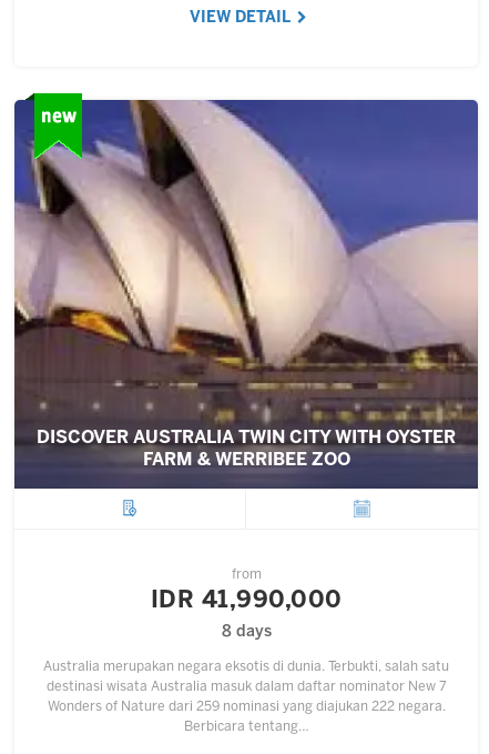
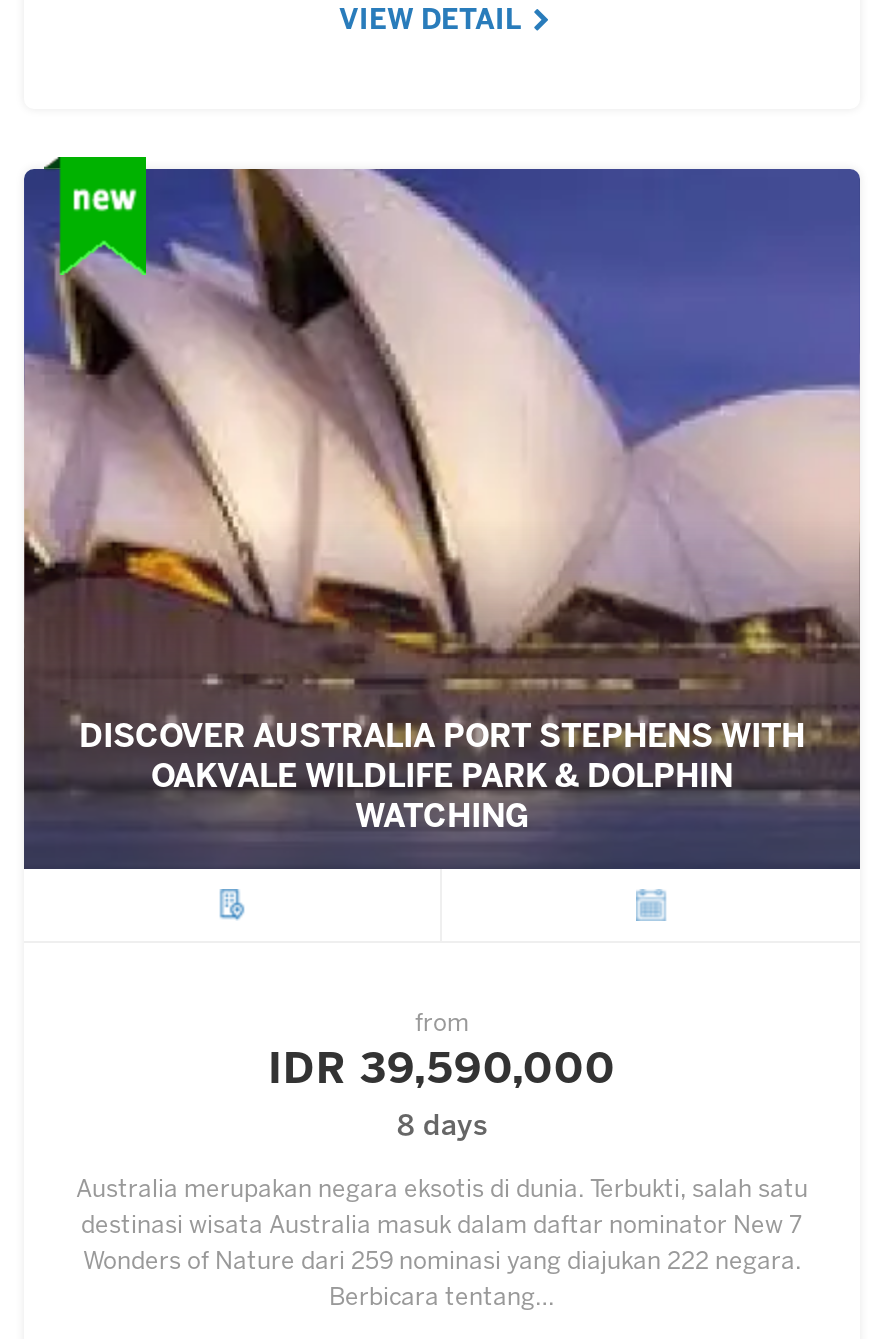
- DISCOVER AUSTRALIA TWIN CITY WITH OYSTER
- FARM & WERRIBEE ZOO
+ DISCOVER AUSTRALIA PORT STEPHENS WITH
+ OAKVALE WILDLIFE PARK & DOLPHIN
+ WATCHING

- IDR 41,990,000
+ IDR 39,590,000
